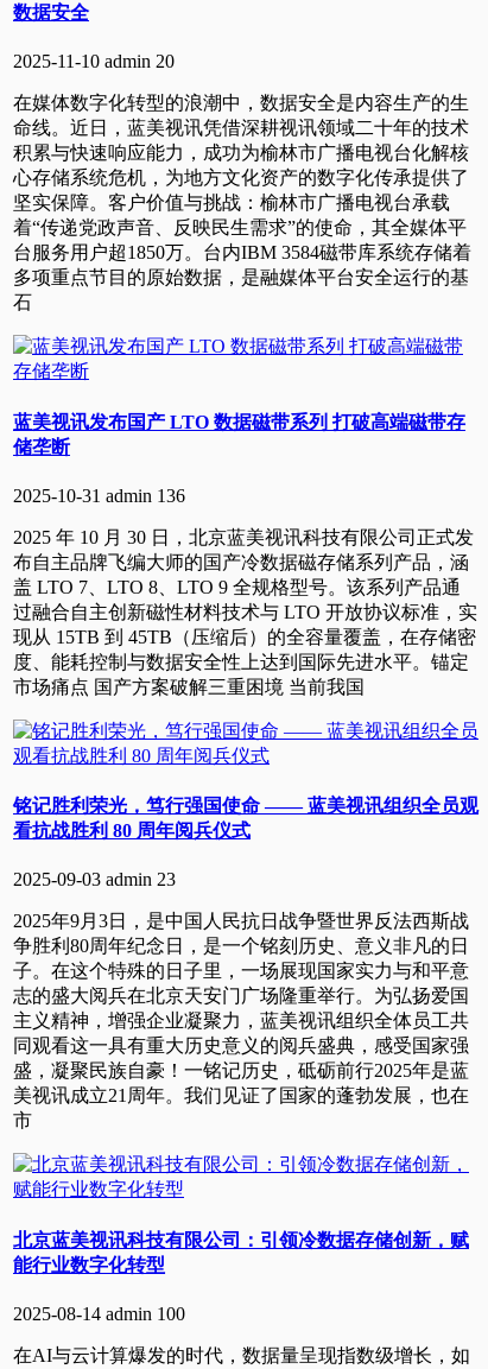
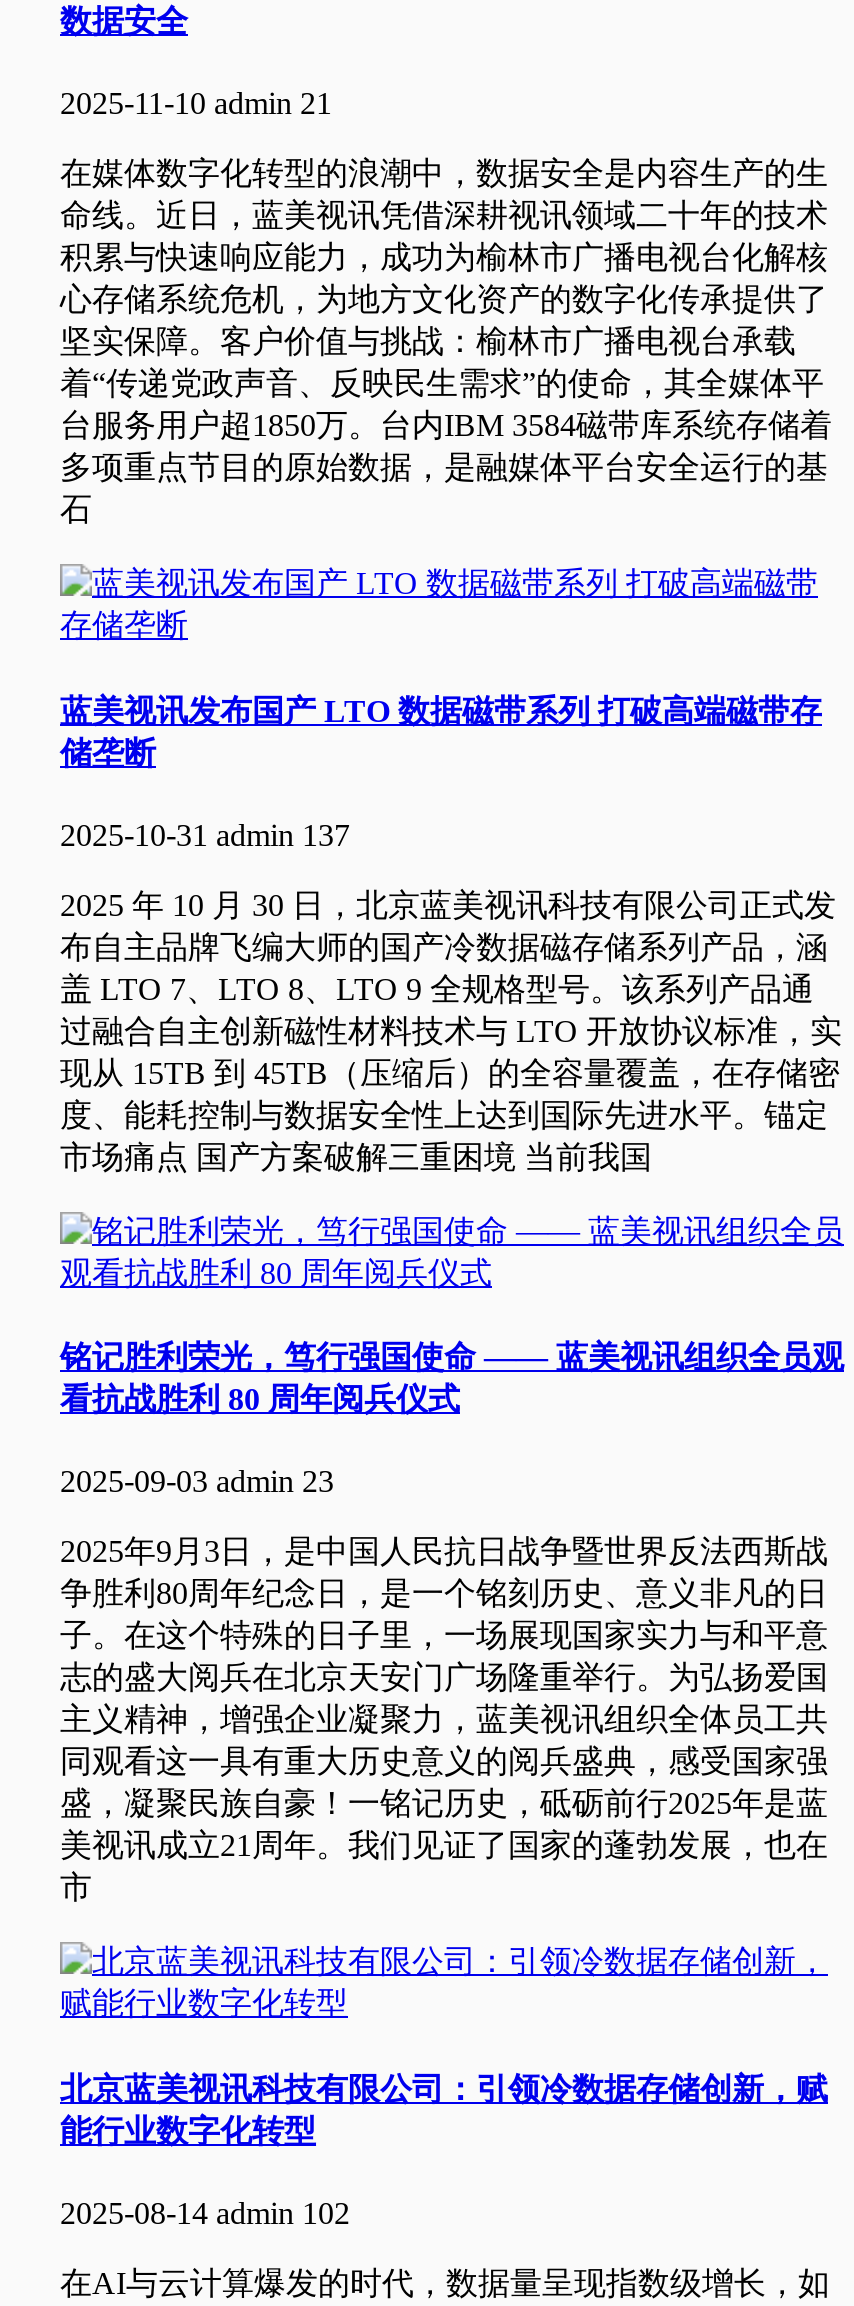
- 2025-11-10 admin 20
+ 2025-11-10 admin 21

- 2025-10-31 admin 136
+ 2025-10-31 admin 137

- 2025-08-14 admin 100
+ 2025-08-14 admin 102
